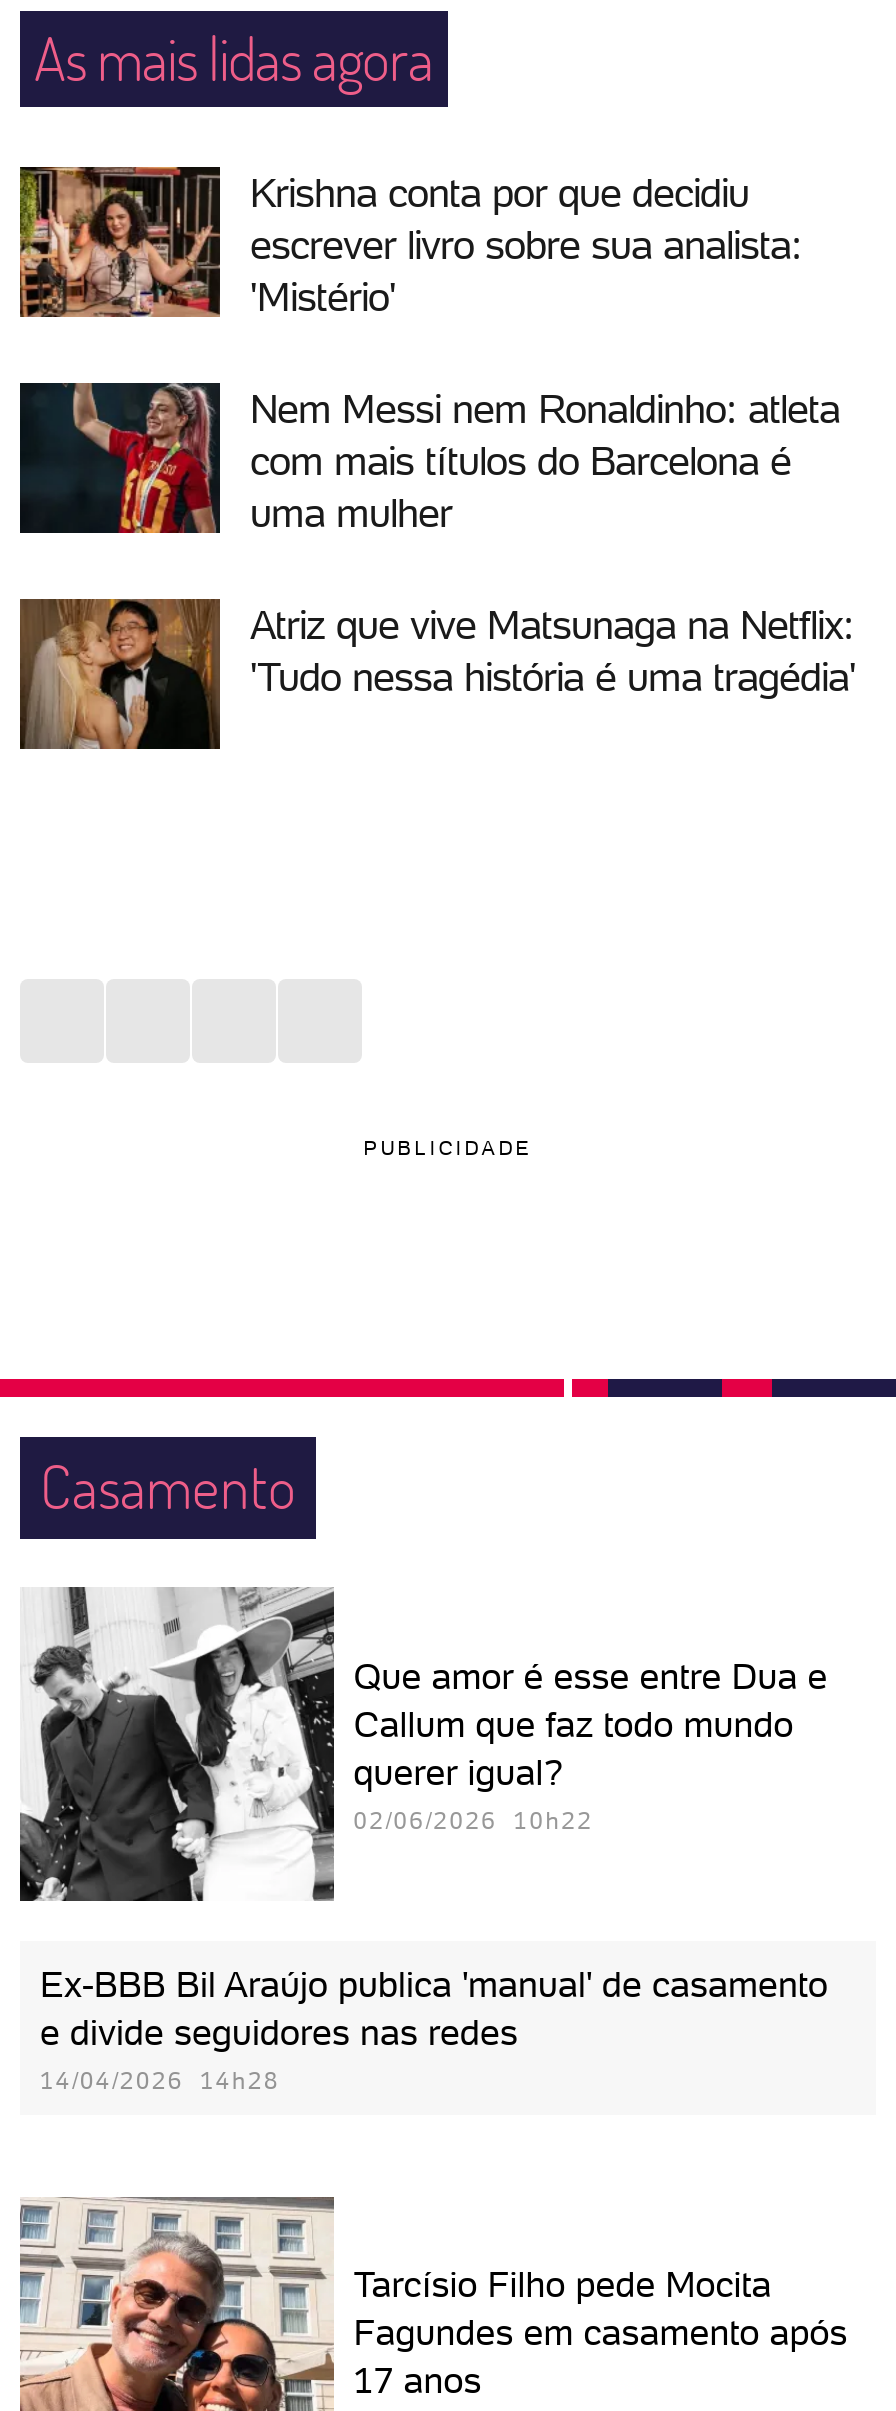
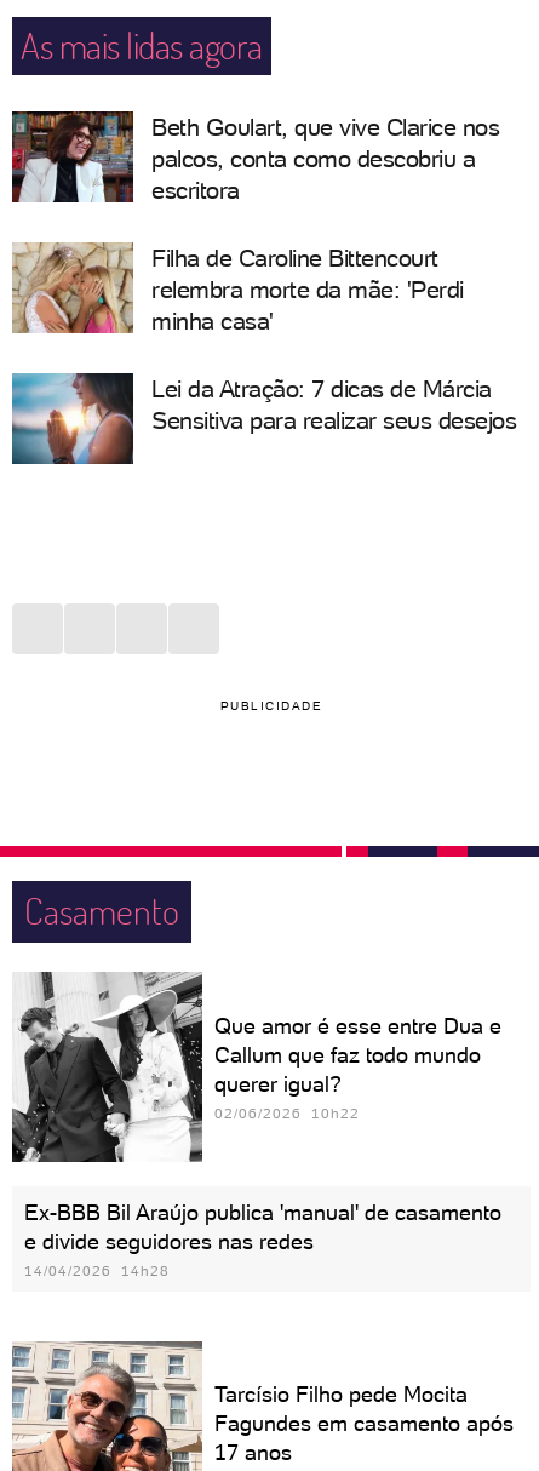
- [image]
- Krishna conta por que decidiu
- escrever livro sobre sua analista:
- 'Mistério'
+ [image]
+ Beth Goulart, que vive Clarice nos
+ palcos, conta como descobriu a
+ escritora

- [image]
- Nem Messi nem Ronaldinho: atleta
- com mais títulos do Barcelona é
- uma mulher
+ [image]
+ Filha de Caroline Bittencourt
+ relembra morte da mãe: 'Perdi
+ minha casa'

- [image]
- Atriz que vive Matsunaga na Netflix:
- 'Tudo nessa história é uma tragédia'
+ [image]
+ Lei da Atração: 7 dicas de Márcia
+ Sensitiva para realizar seus desejos
